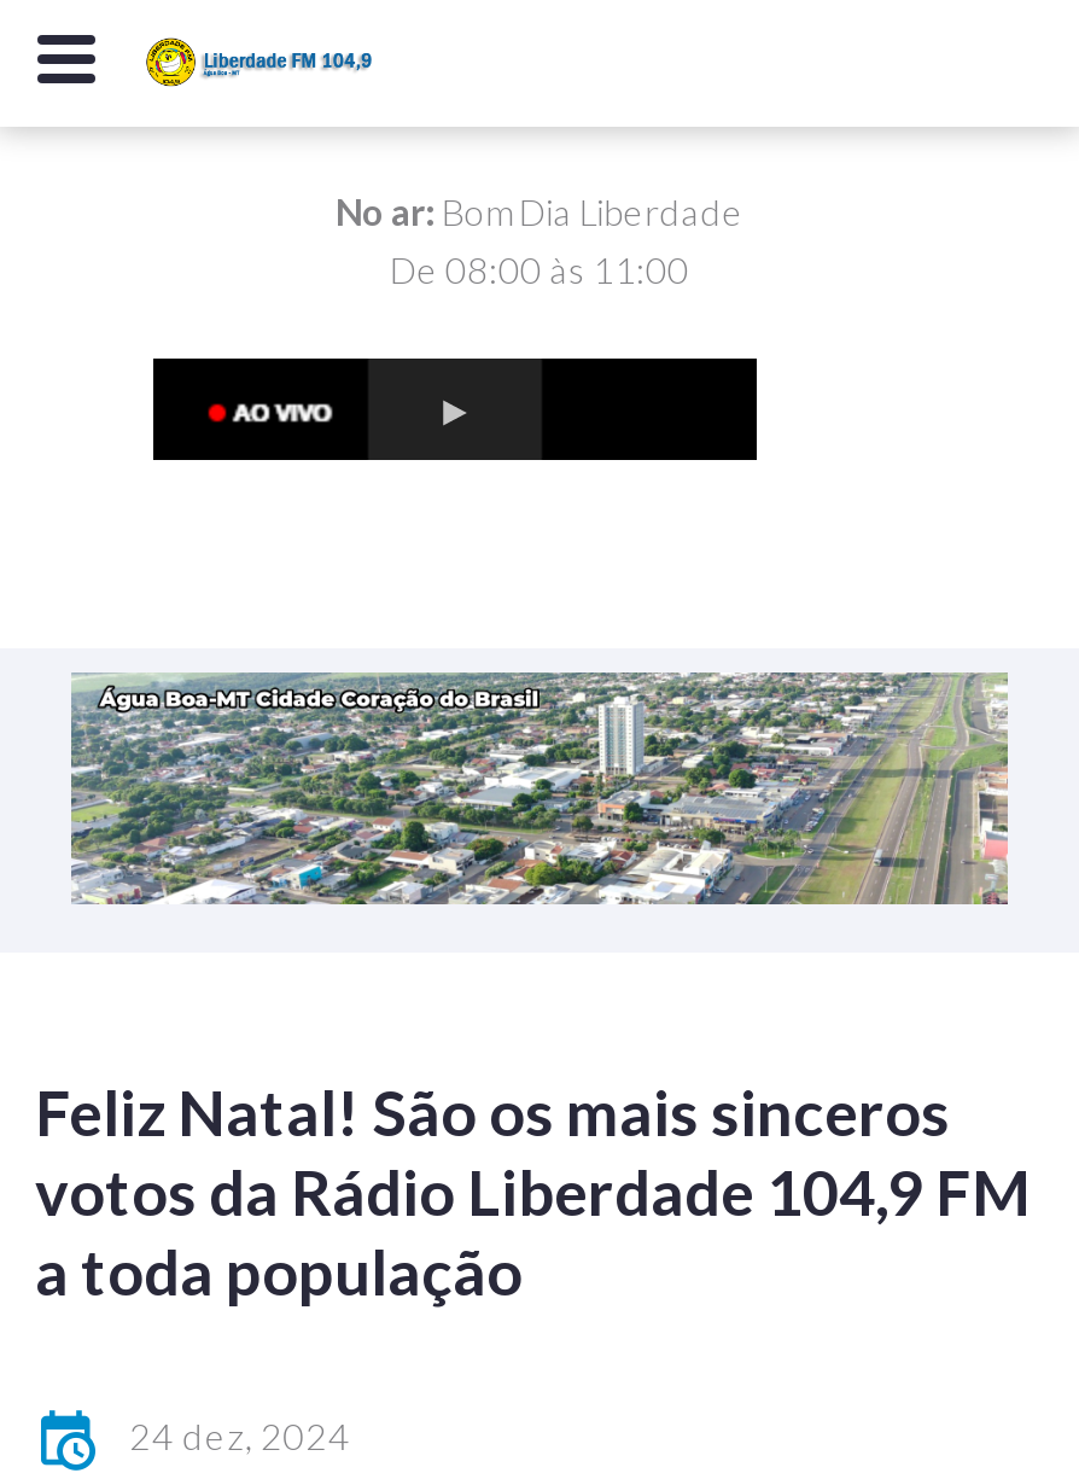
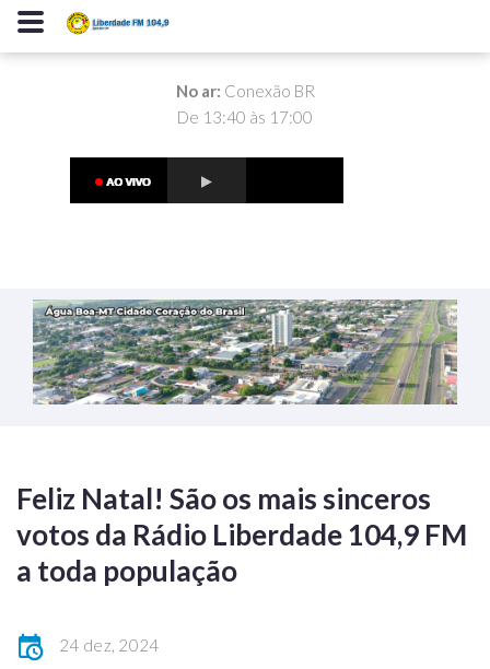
- No ar: Bom Dia Liberdade
- De 08:00 às 11:00
+ No ar: Conexão BR
+ De 13:40 às 17:00
